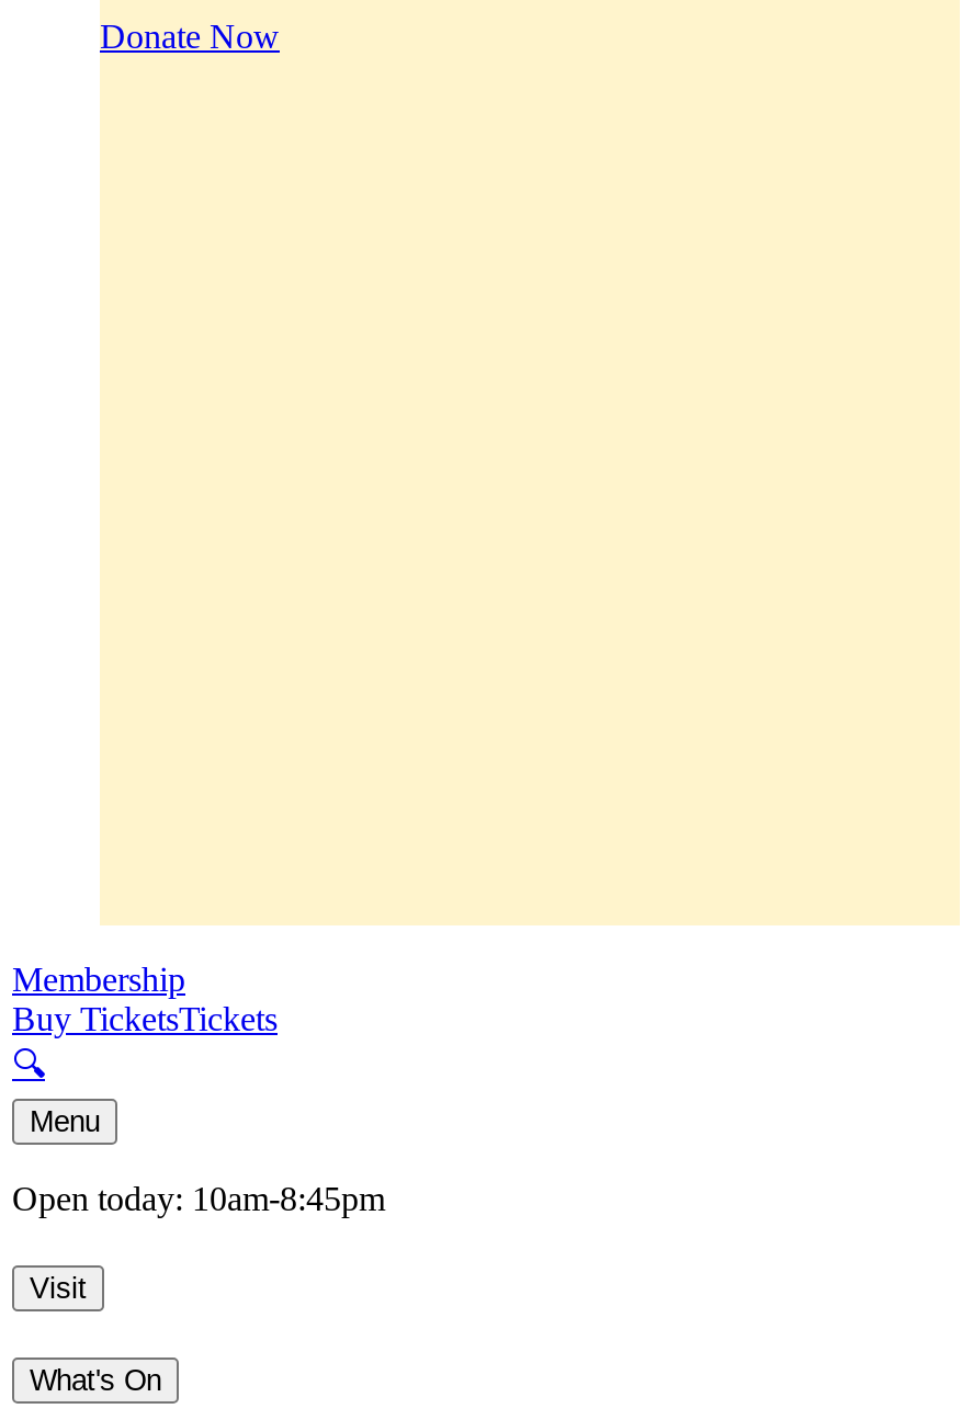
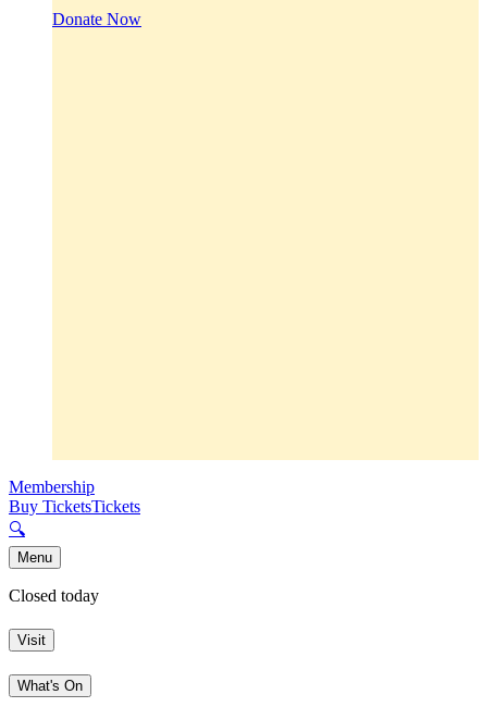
- Open today: 10am-8:45pm
+ Closed today
